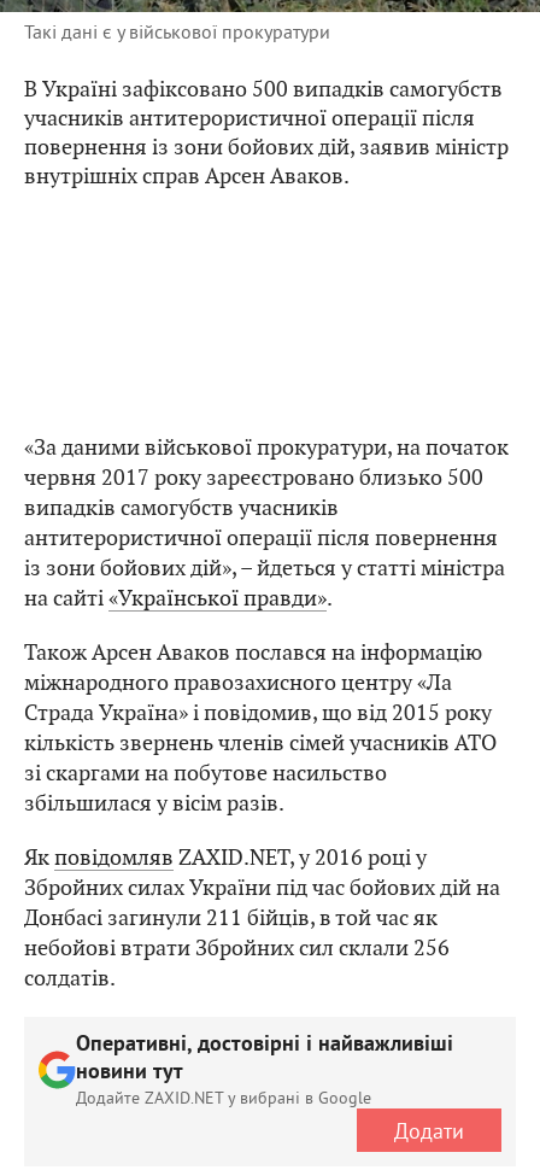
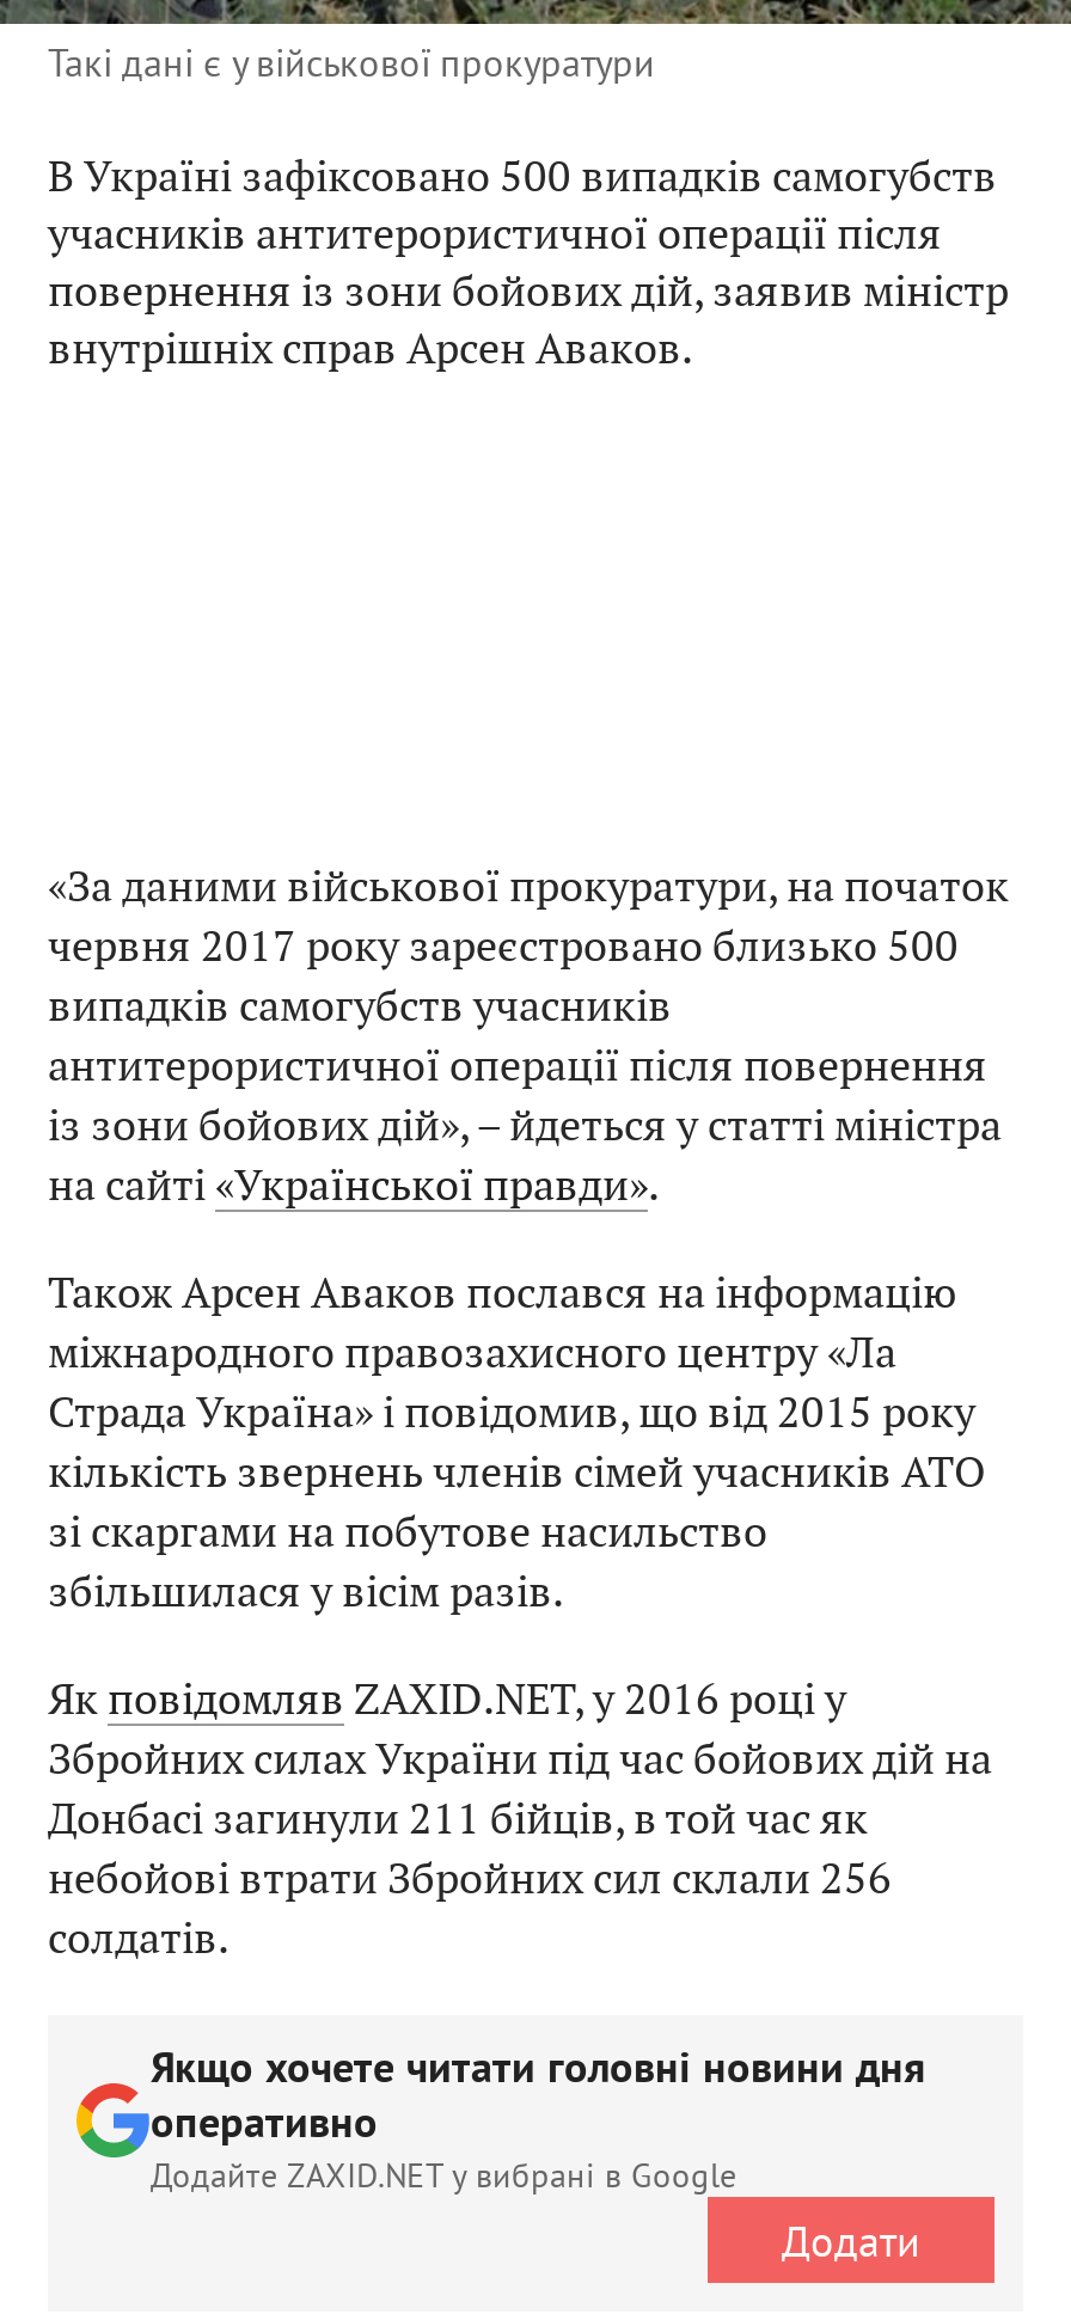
- Оперативні, достовірні і найважливіші
- новини тут
+ Якщо хочете читати головні новини дня
+ оперативно
